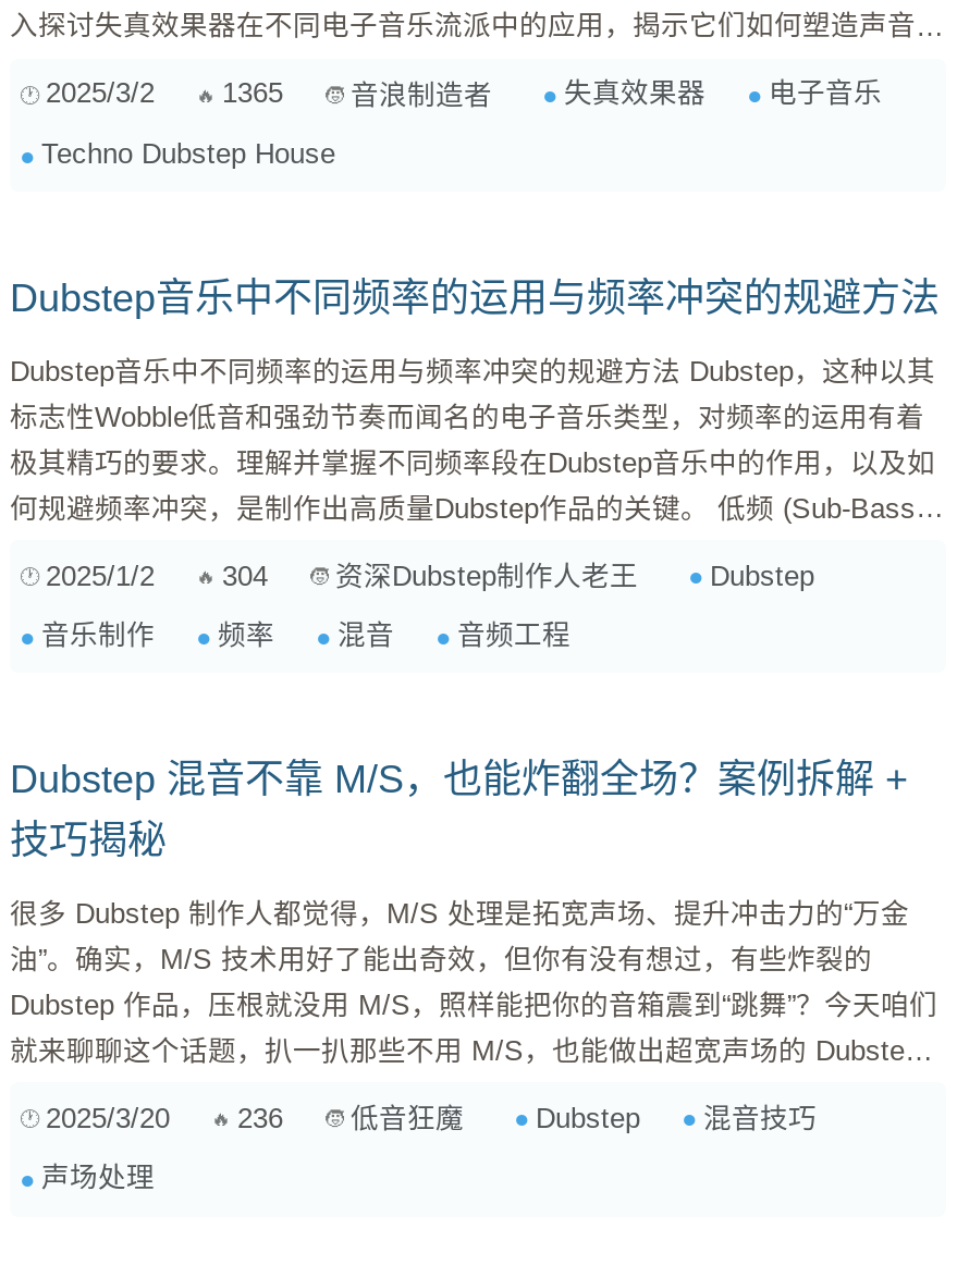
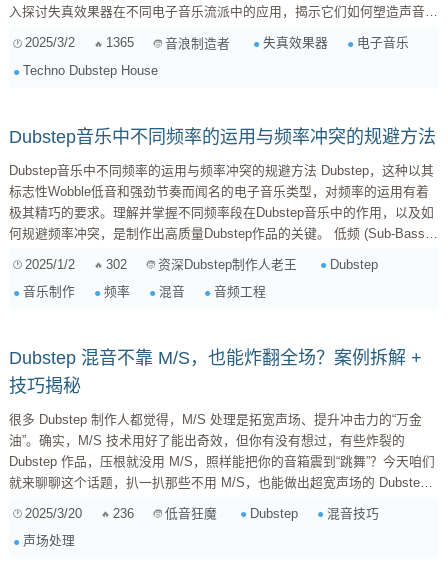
- 304
+ 302
